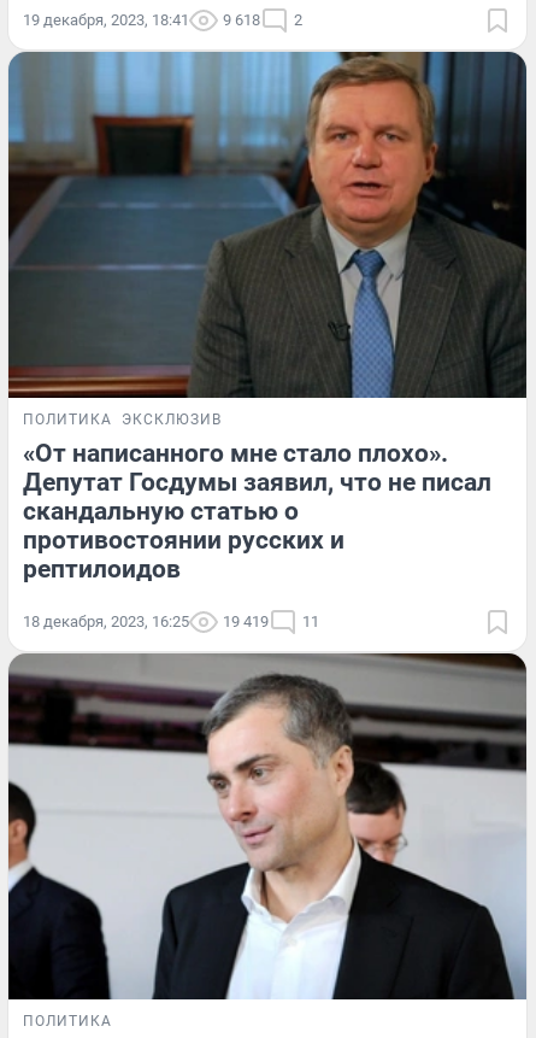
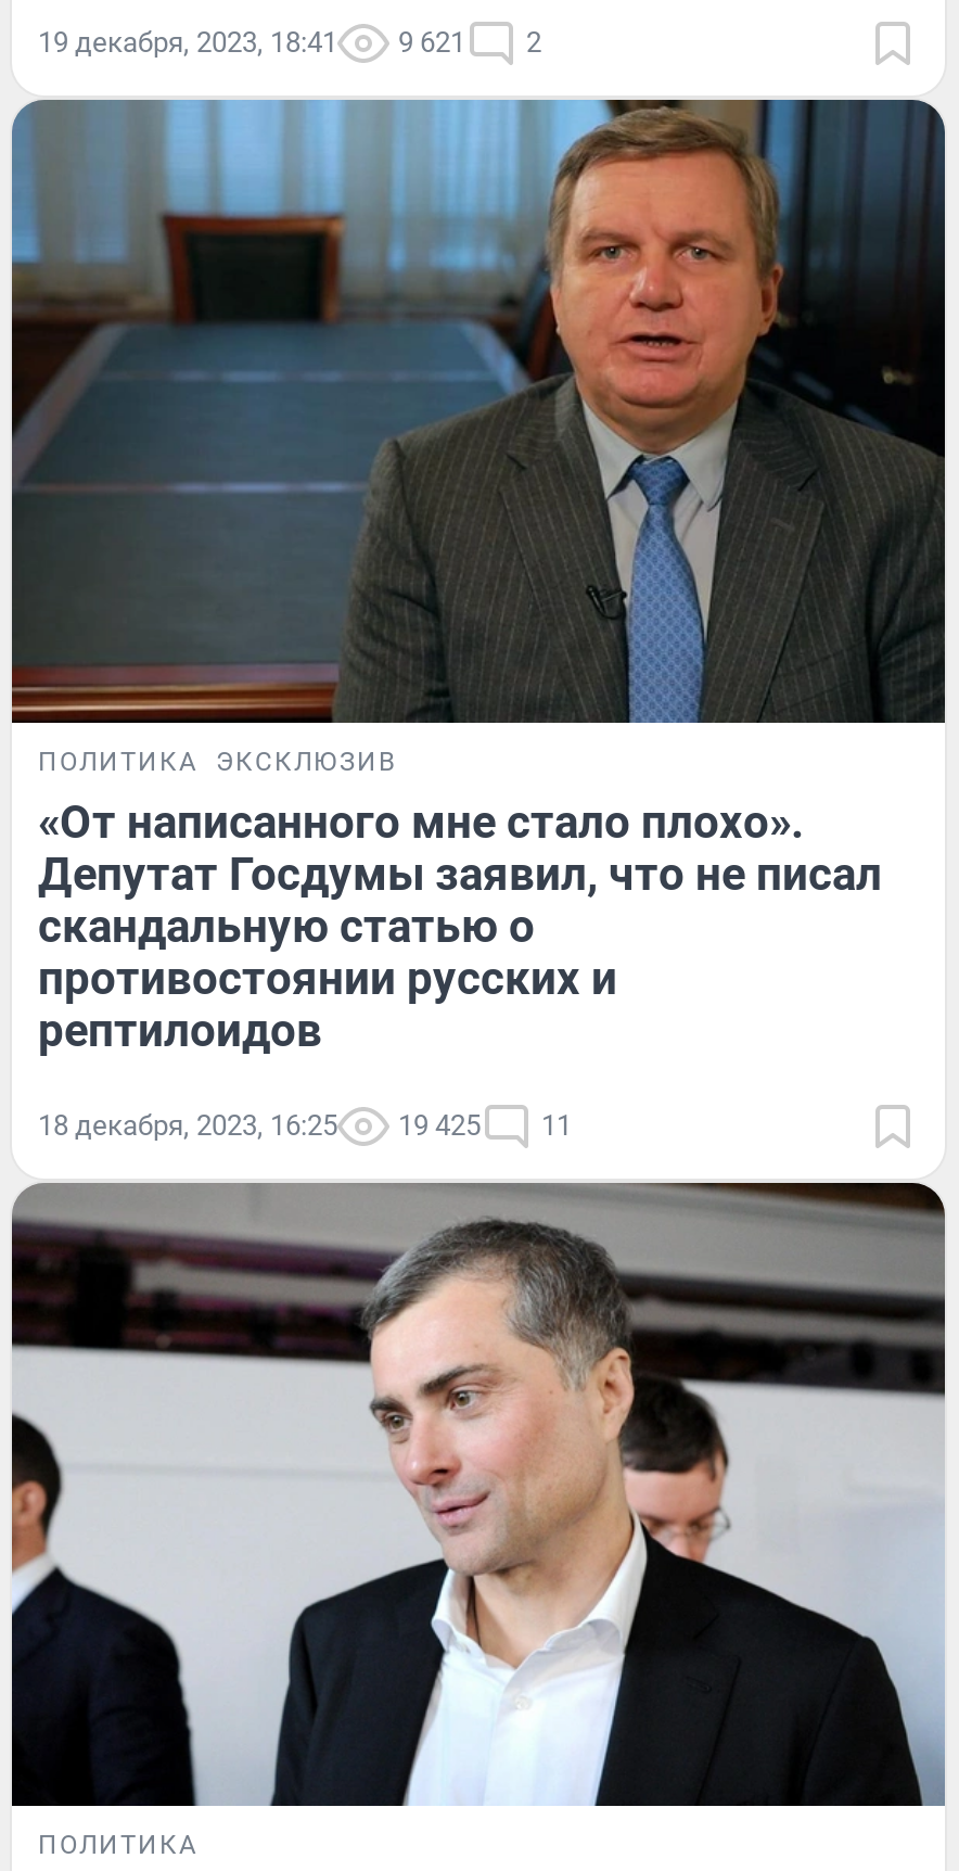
- 19 декабря, 2023, 18:41 9 618 2
+ 19 декабря, 2023, 18:41 9 621 2

- 18 декабря, 2023, 16:25 19 419 11
+ 18 декабря, 2023, 16:25 19 425 11
